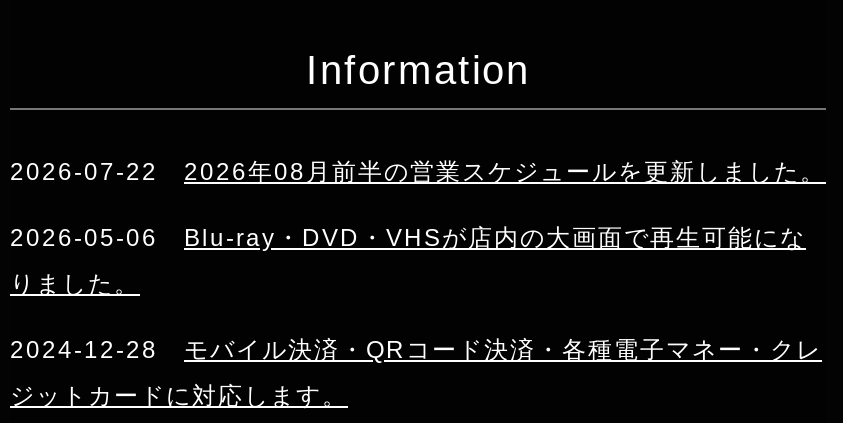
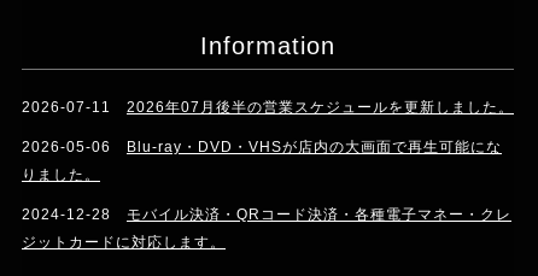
- 2026-07-22
+ 2026-07-11

- 2026年08月前半の営業スケジュールを更新しました。
+ 2026年07月後半の営業スケジュールを更新しました。
